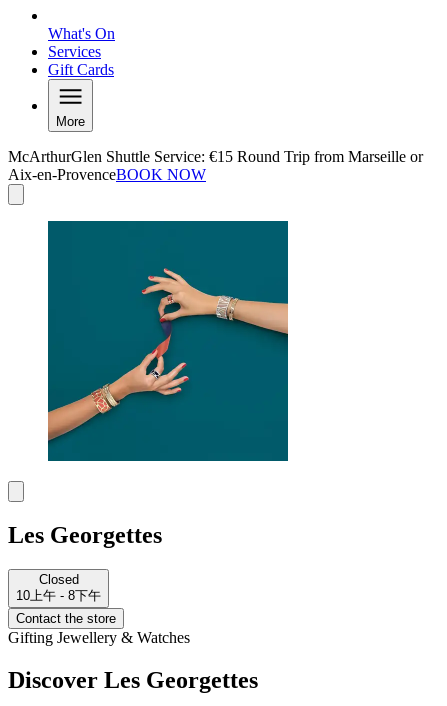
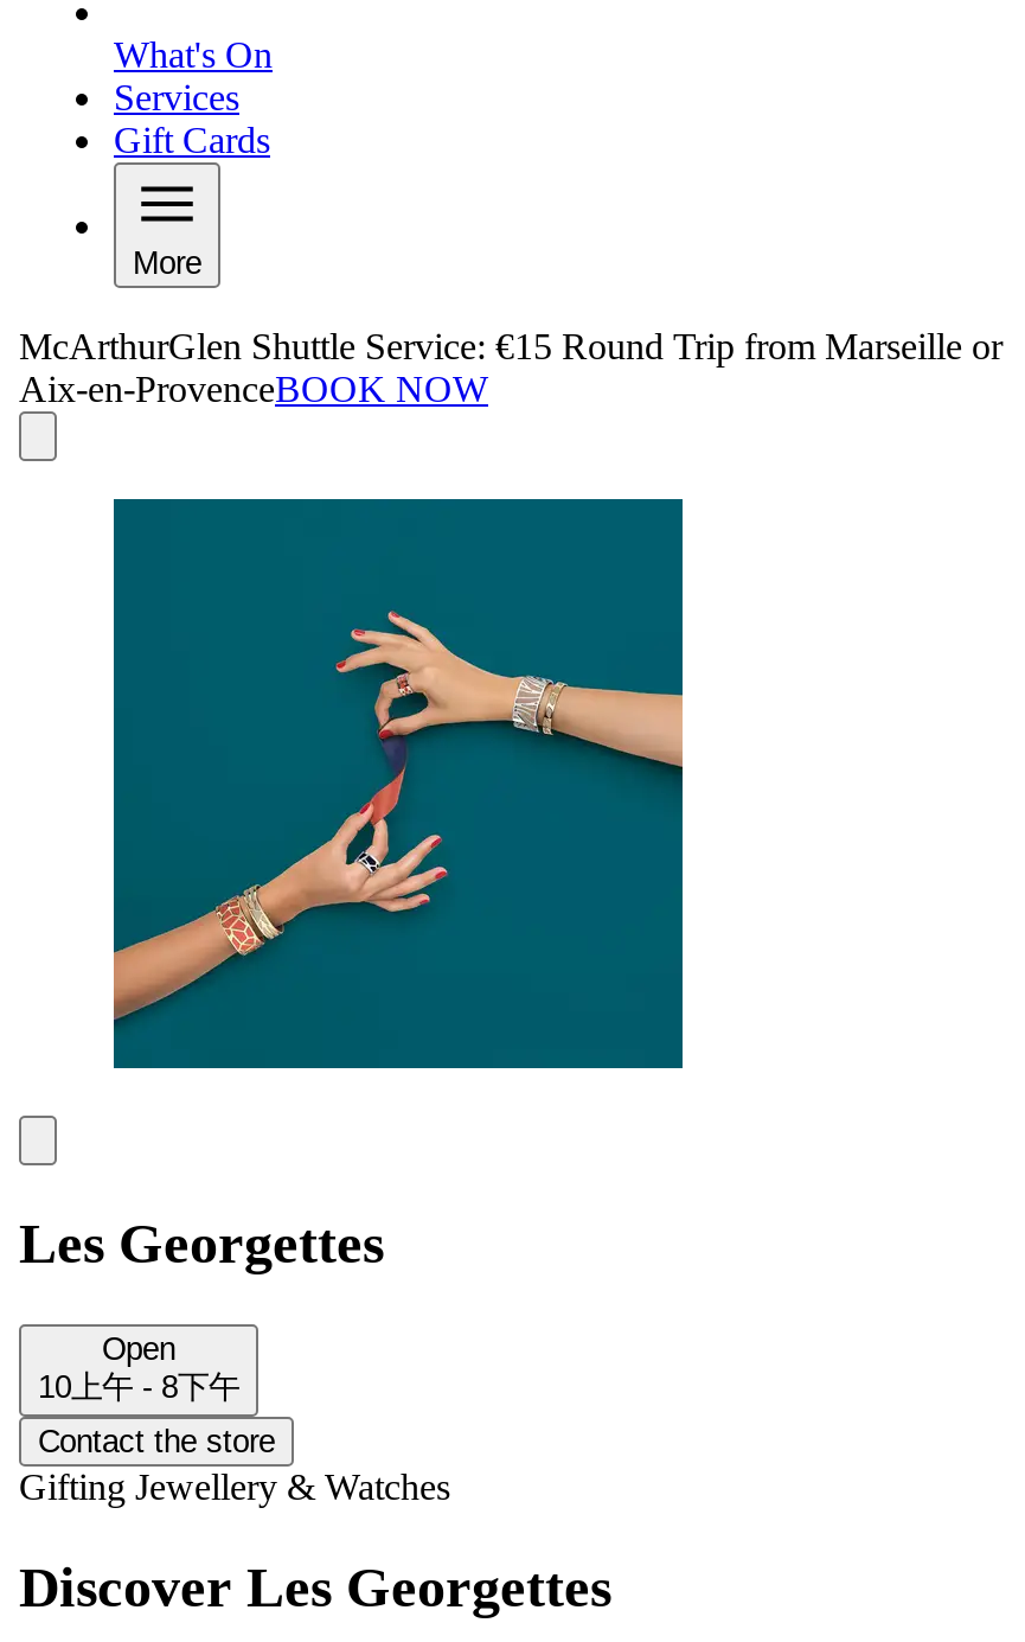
- Closed
+ Open
